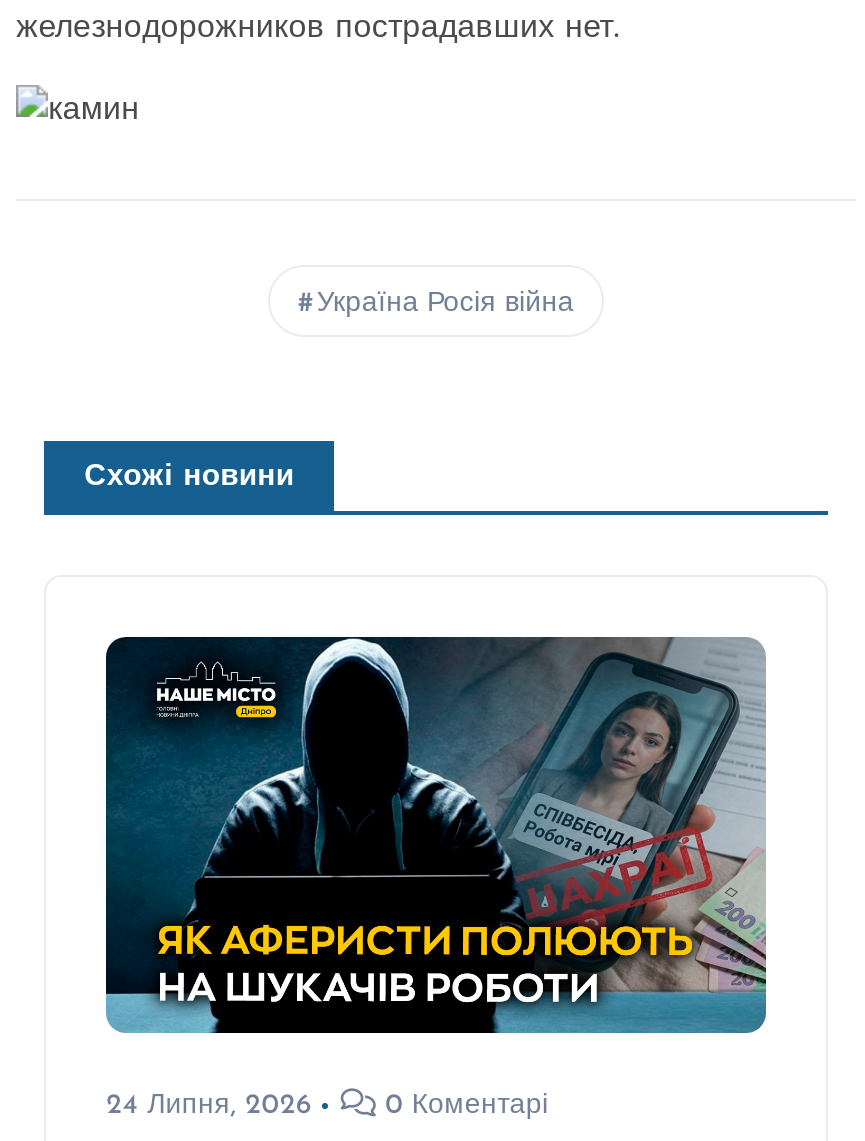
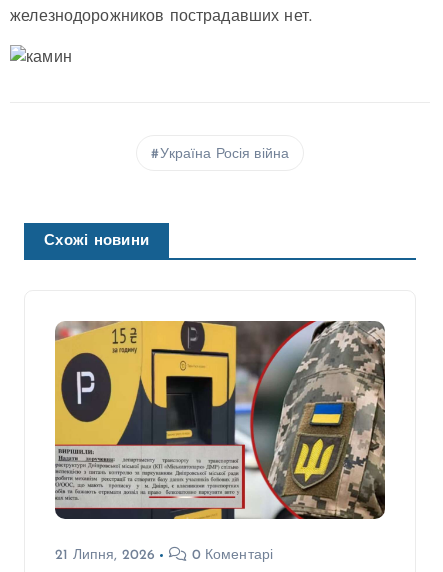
- [image]
- 24 Липня, 2026
+ [image]
+ 21 Липня, 2026
